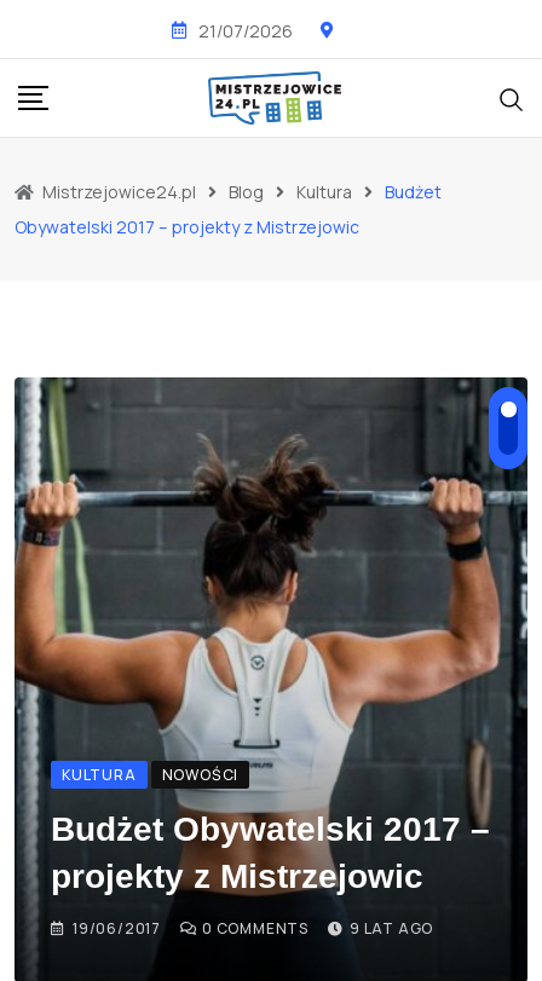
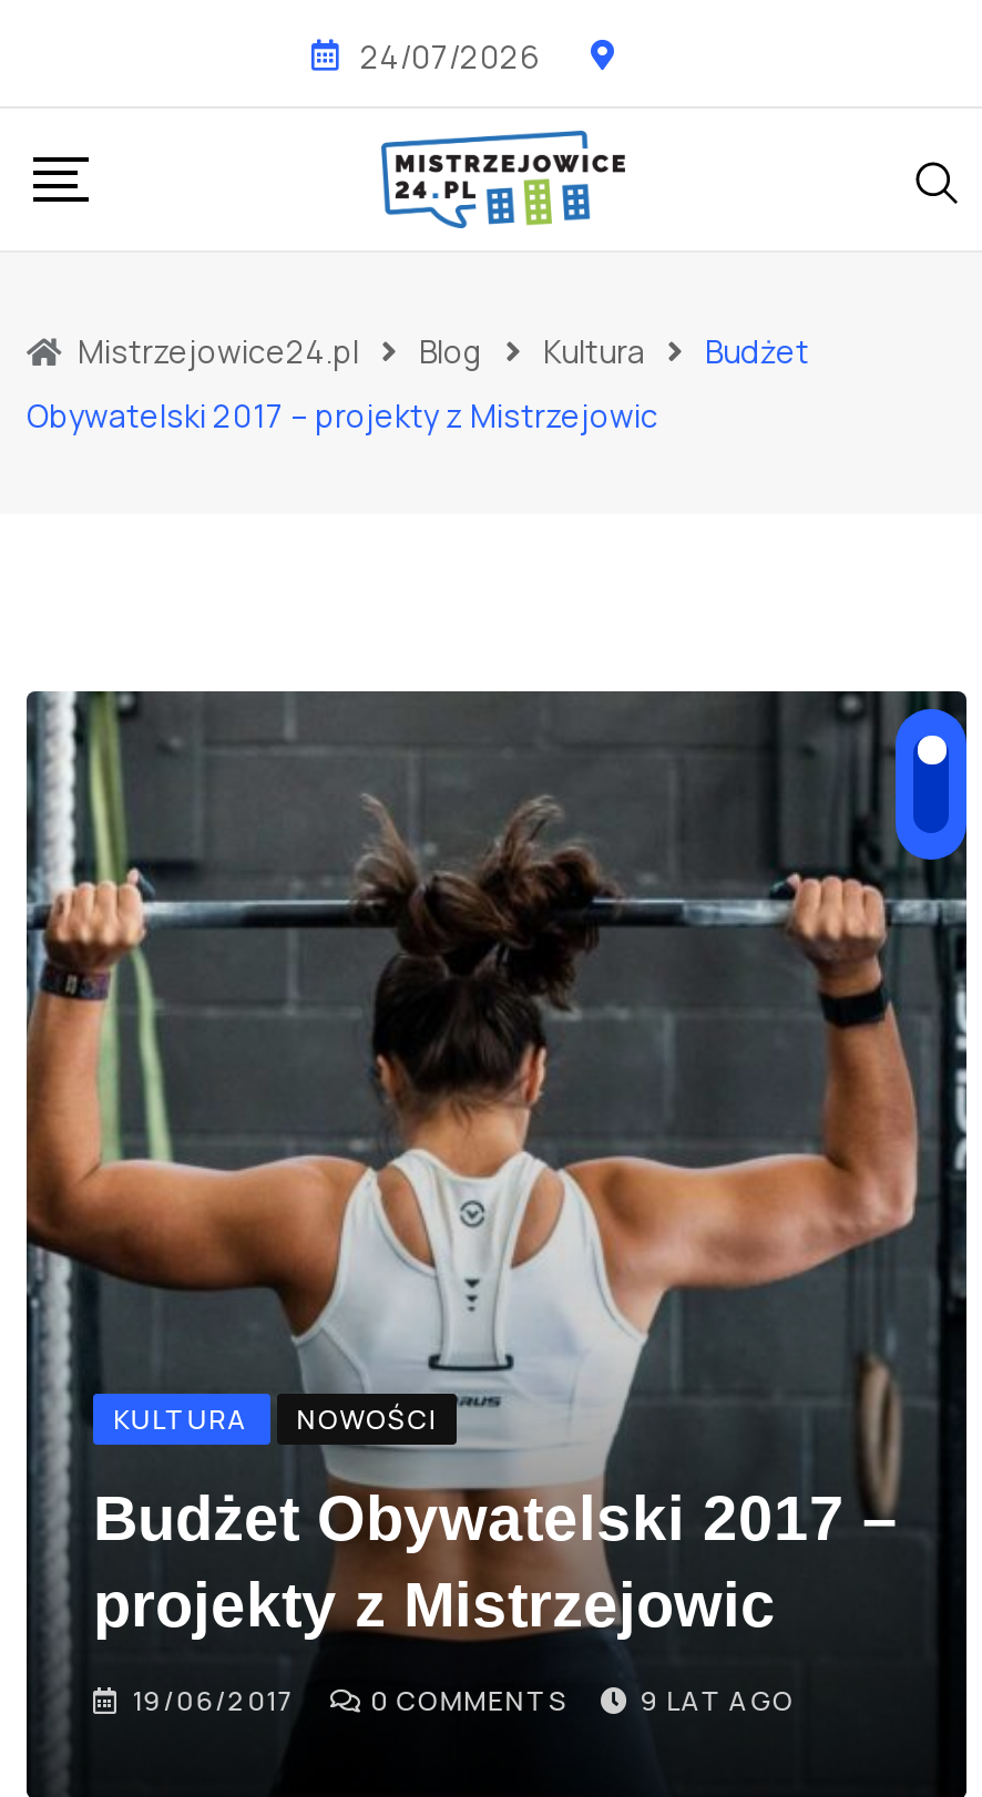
- 21/07/2026
+ 24/07/2026
